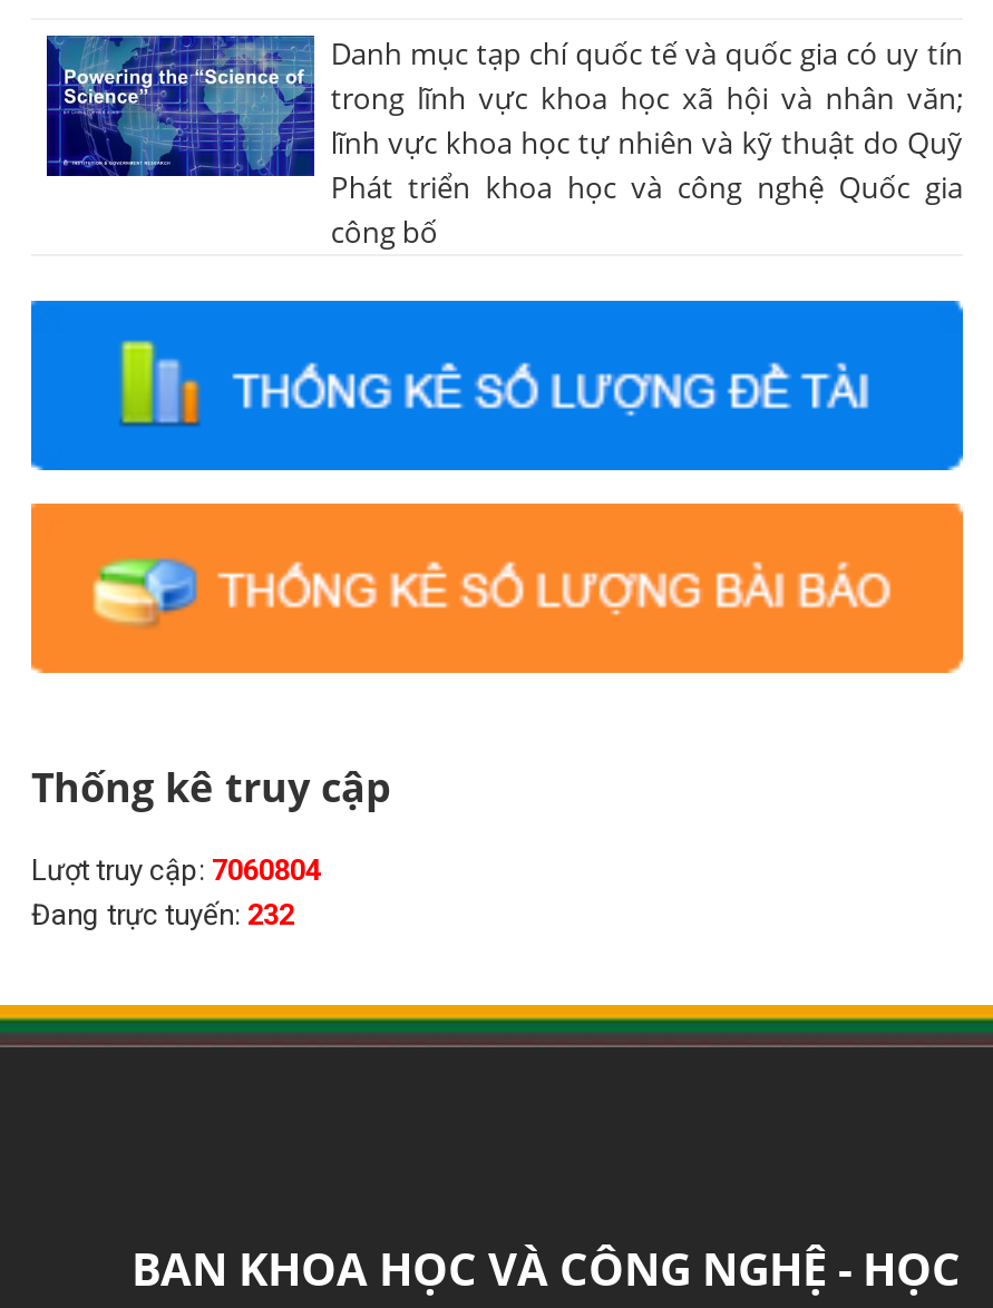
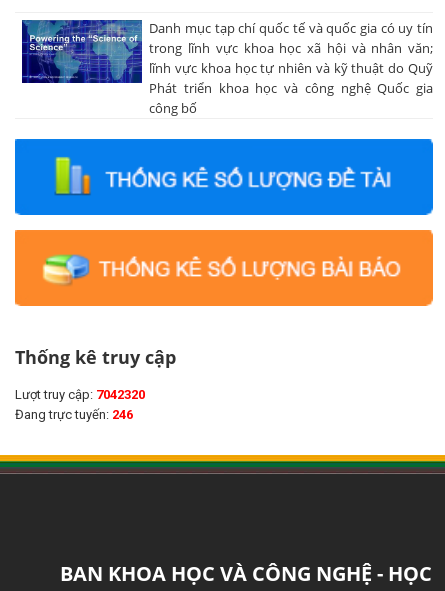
- Lượt truy cập: 7060804
+ Lượt truy cập: 7042320

- Đang trực tuyến: 232
+ Đang trực tuyến: 246
